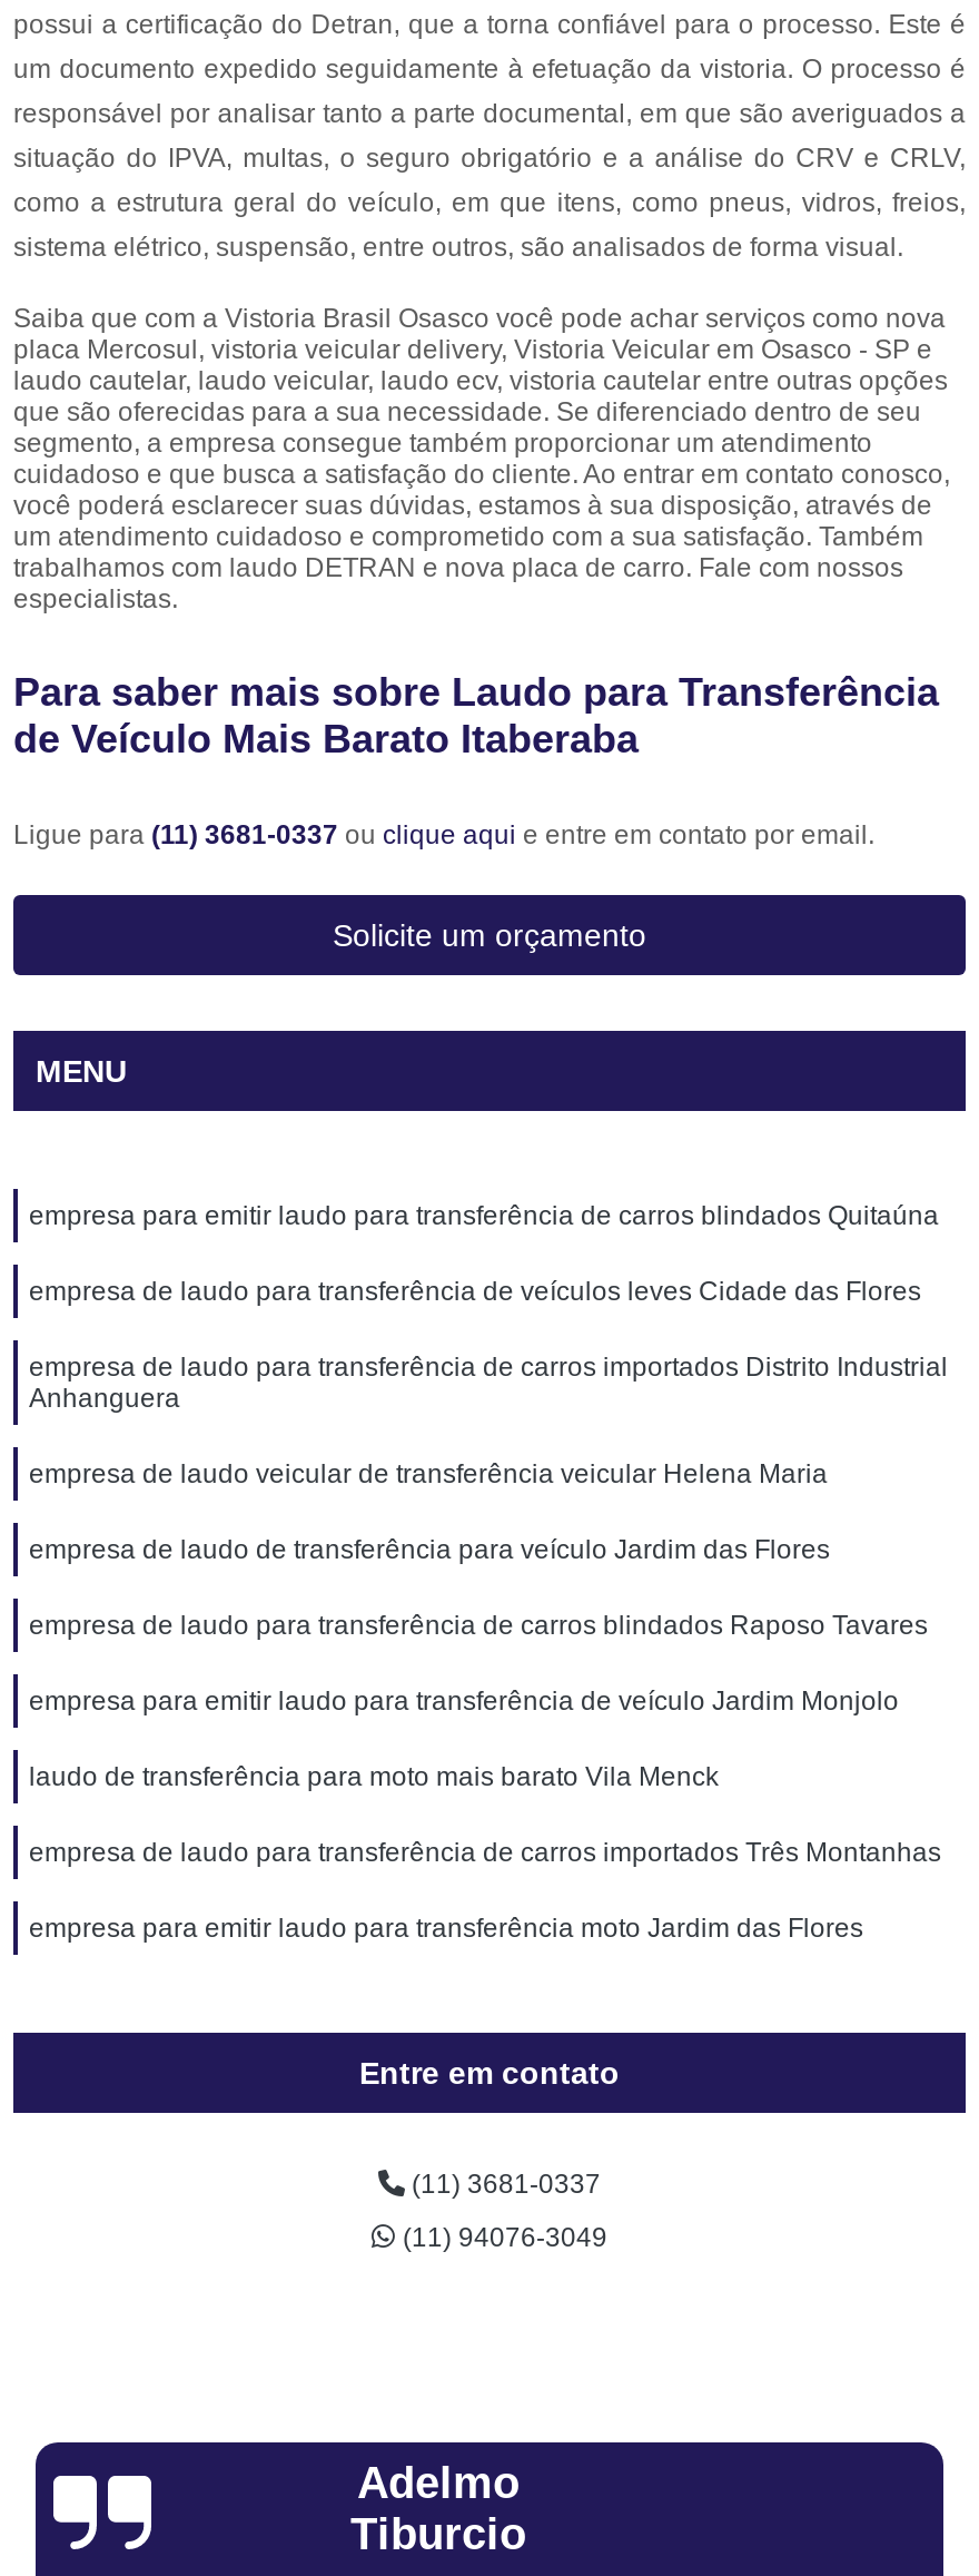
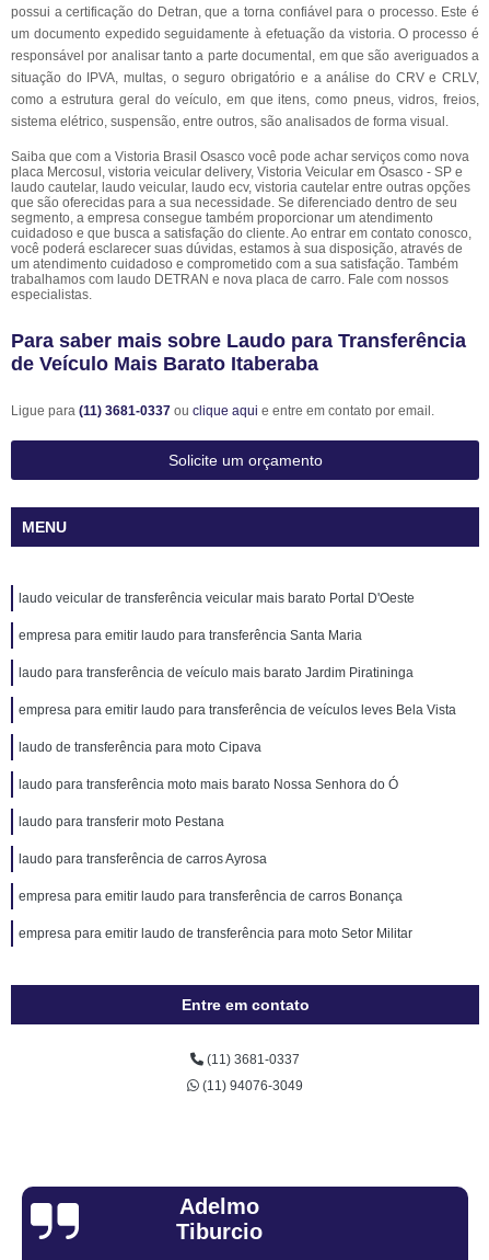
- empresa para emitir laudo para transferência de carros blindados Quitaúna
+ laudo veicular de transferência veicular mais barato Portal D'Oeste

- empresa de laudo para transferência de veículos leves Cidade das Flores
+ empresa para emitir laudo para transferência Santa Maria

- empresa de laudo para transferência de carros importados Distrito Industrial
- Anhanguera
+ laudo para transferência de veículo mais barato Jardim Piratininga

- empresa de laudo veicular de transferência veicular Helena Maria
+ empresa para emitir laudo para transferência de veículos leves Bela Vista

- empresa de laudo de transferência para veículo Jardim das Flores
+ laudo de transferência para moto Cipava

- empresa de laudo para transferência de carros blindados Raposo Tavares
+ laudo para transferência moto mais barato Nossa Senhora do Ó

- empresa para emitir laudo para transferência de veículo Jardim Monjolo
+ laudo para transferir moto Pestana

- laudo de transferência para moto mais barato Vila Menck
+ laudo para transferência de carros Ayrosa

- empresa de laudo para transferência de carros importados Três Montanhas
+ empresa para emitir laudo para transferência de carros Bonança

- empresa para emitir laudo para transferência moto Jardim das Flores
+ empresa para emitir laudo de transferência para moto Setor Militar
